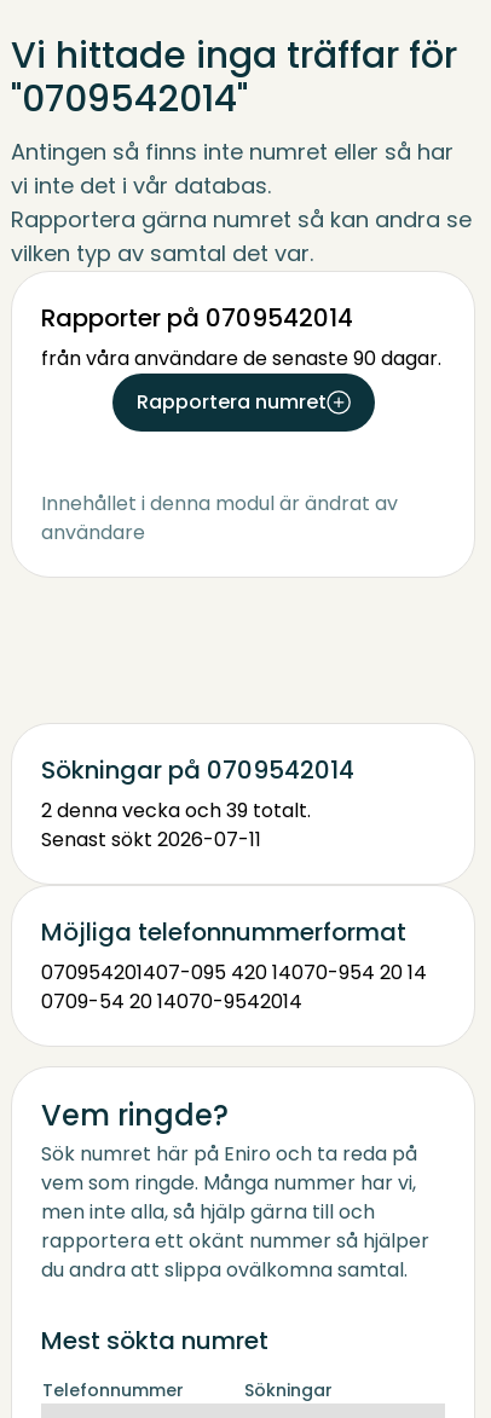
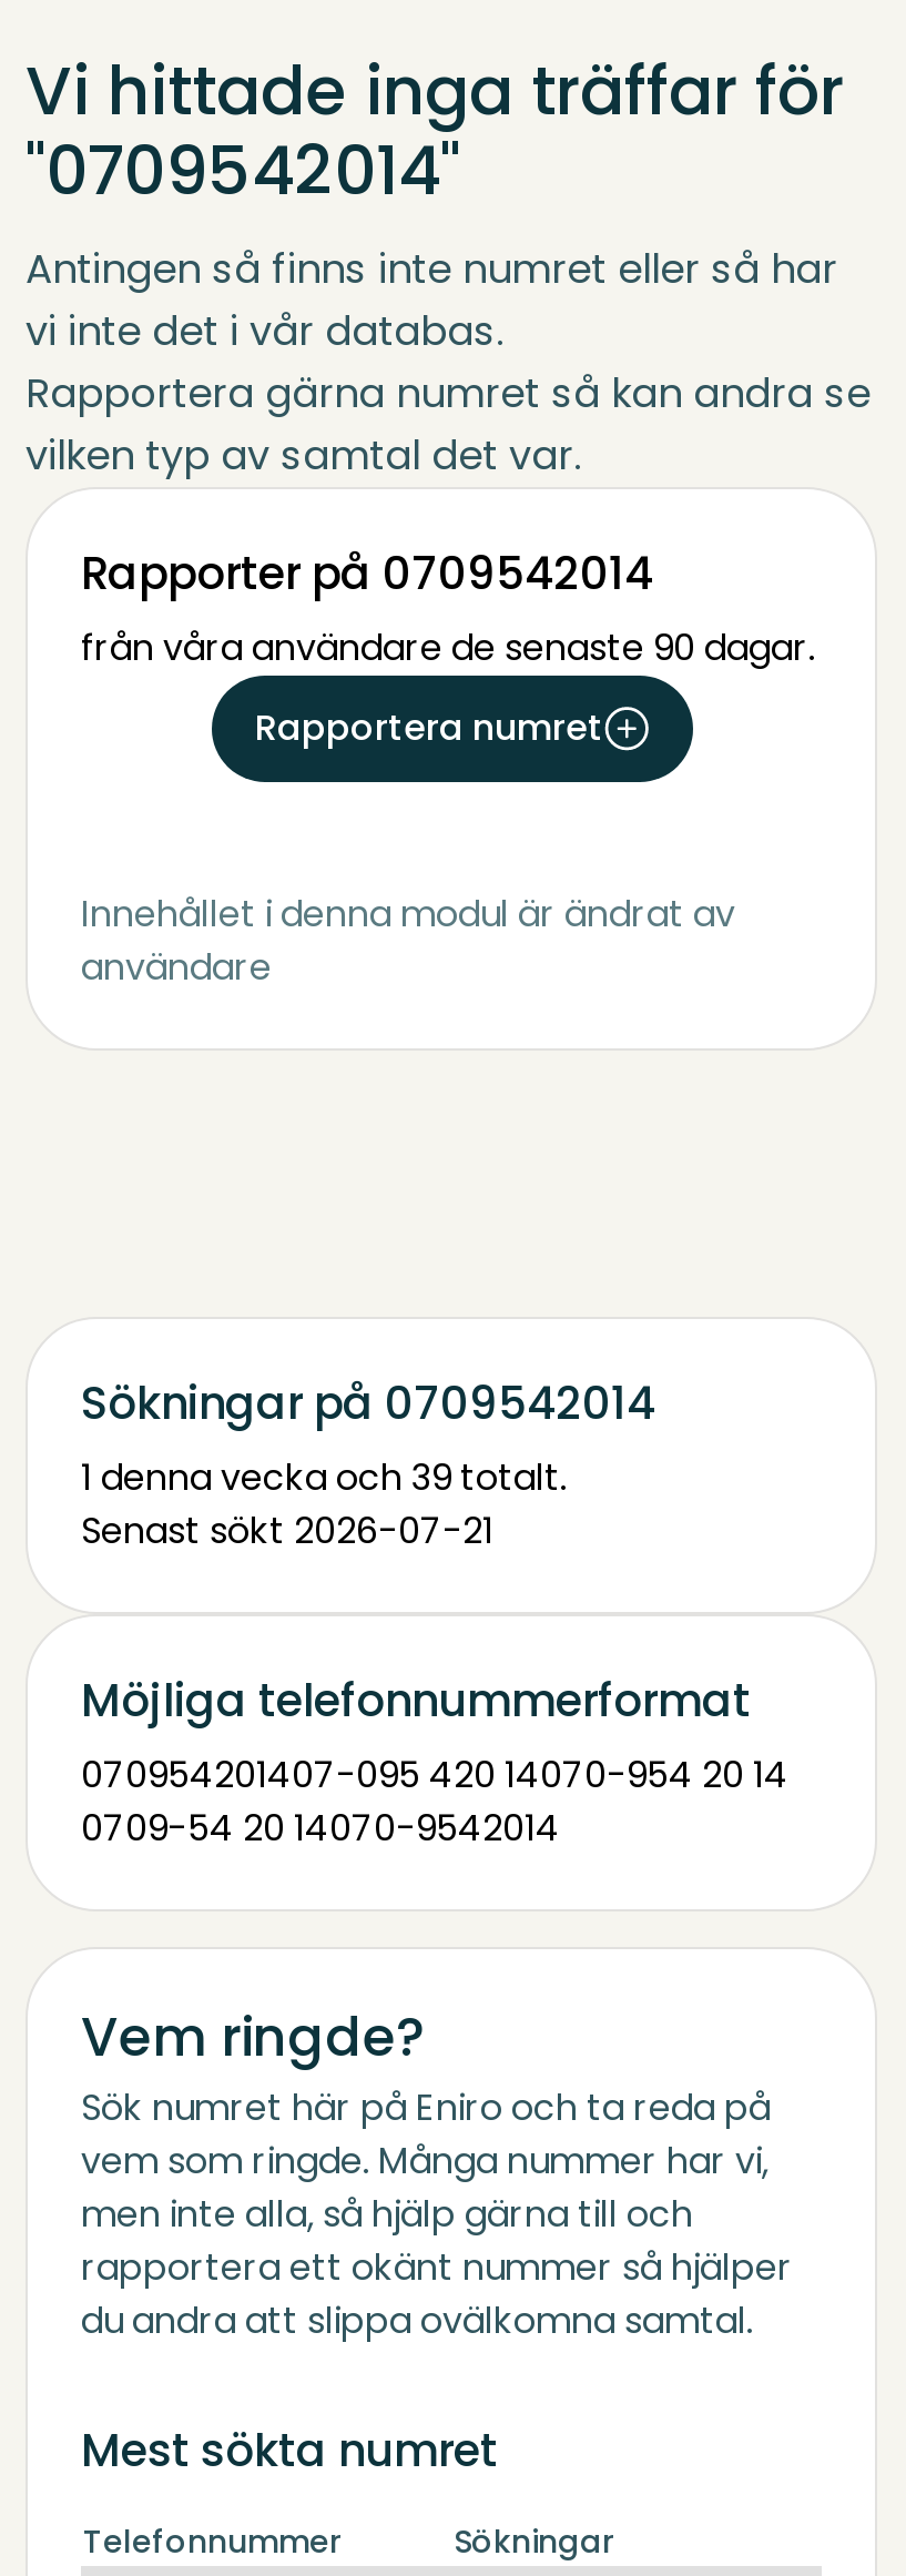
- 2 denna vecka och 39 totalt.
+ 1 denna vecka och 39 totalt.

- Senast sökt 2026-07-11
+ Senast sökt 2026-07-21
